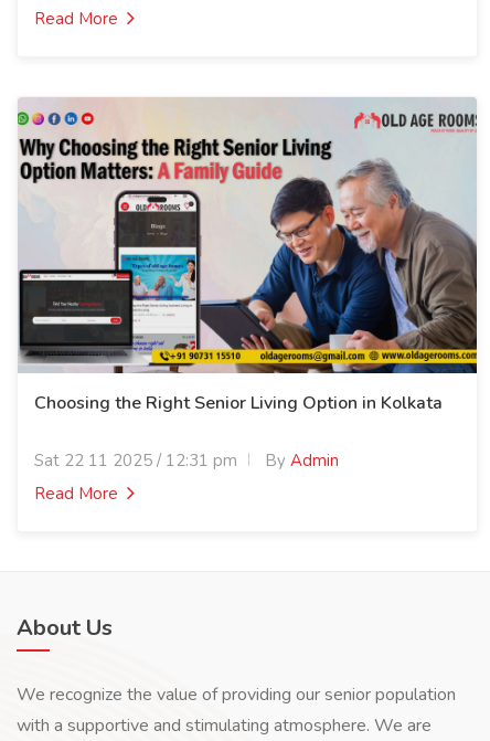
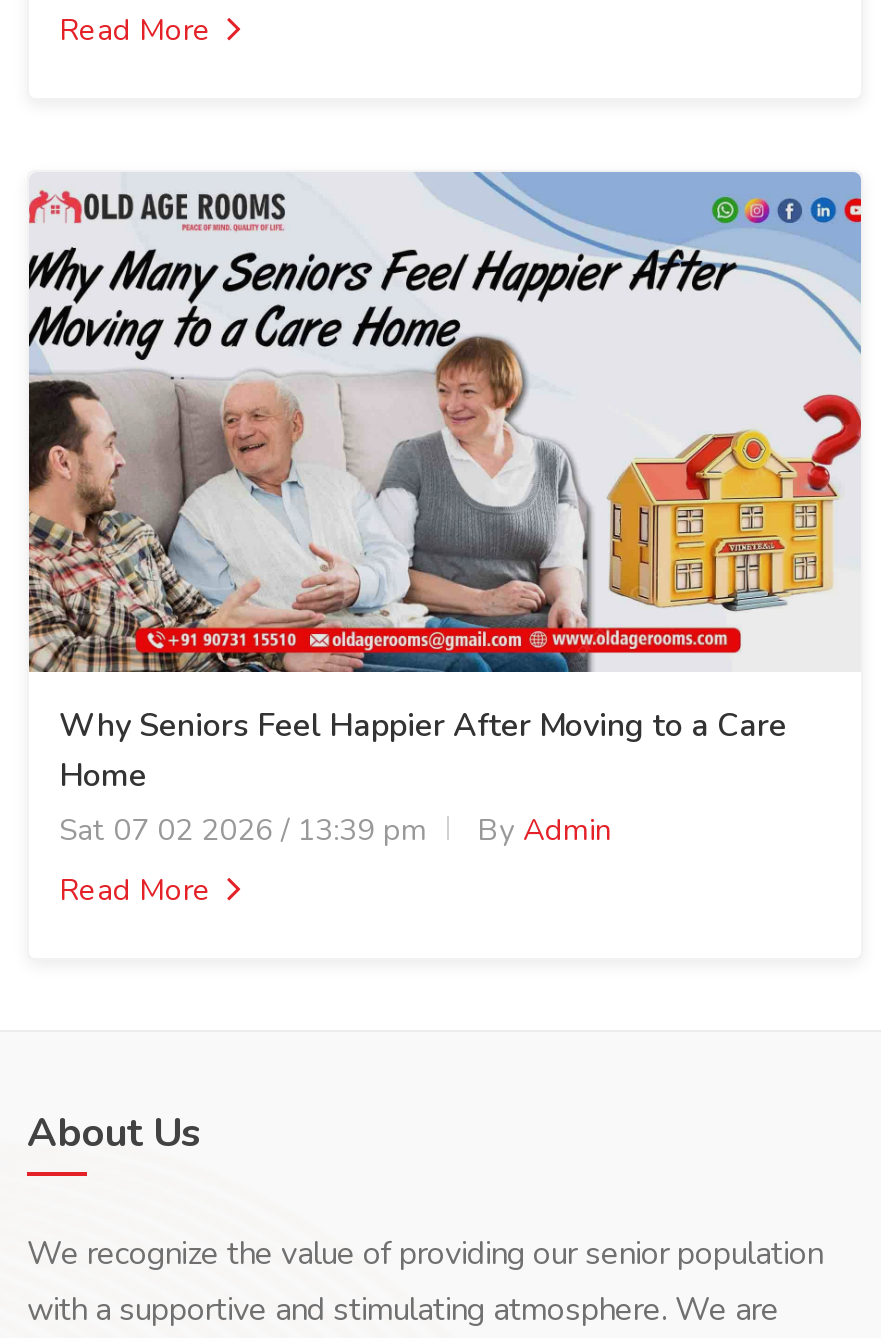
- [image]
- Choosing the Right Senior Living Option in Kolkata
- Sat 22 11 2025 / 12:31 pm
+ [image]
+ Why Seniors Feel Happier After Moving to a Care
+ Home
+ Sat 07 02 2026 / 13:39 pm
